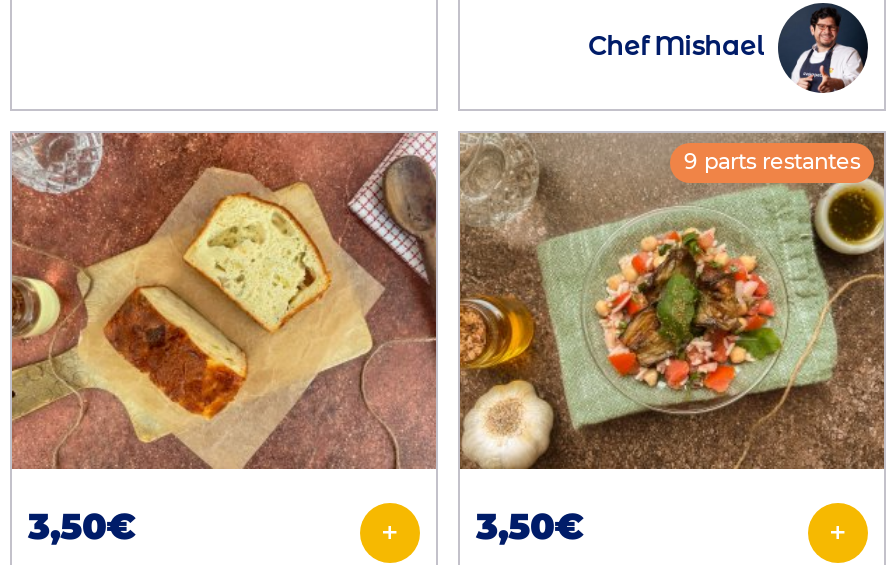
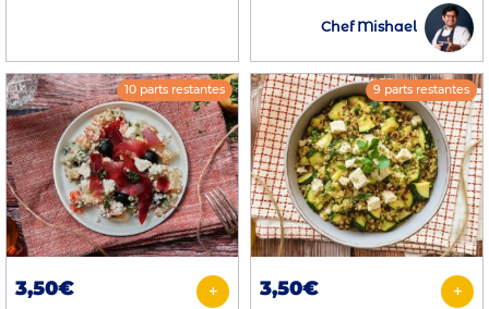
- [image]
+ [image]

- [image]
+ [image]

+ 10 parts restantes
